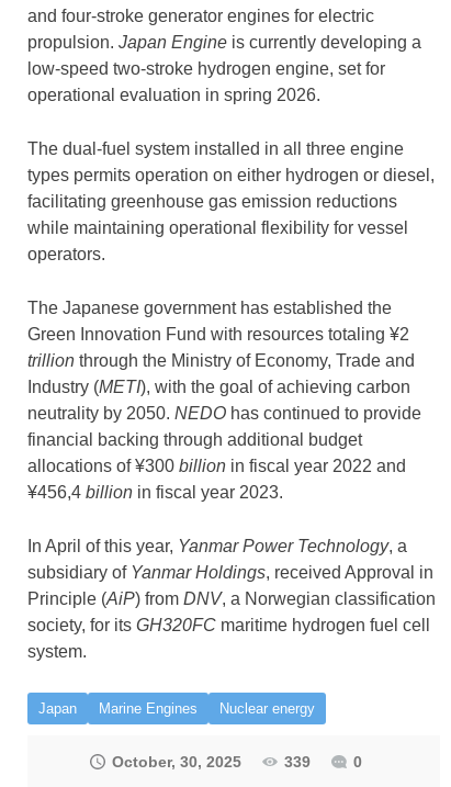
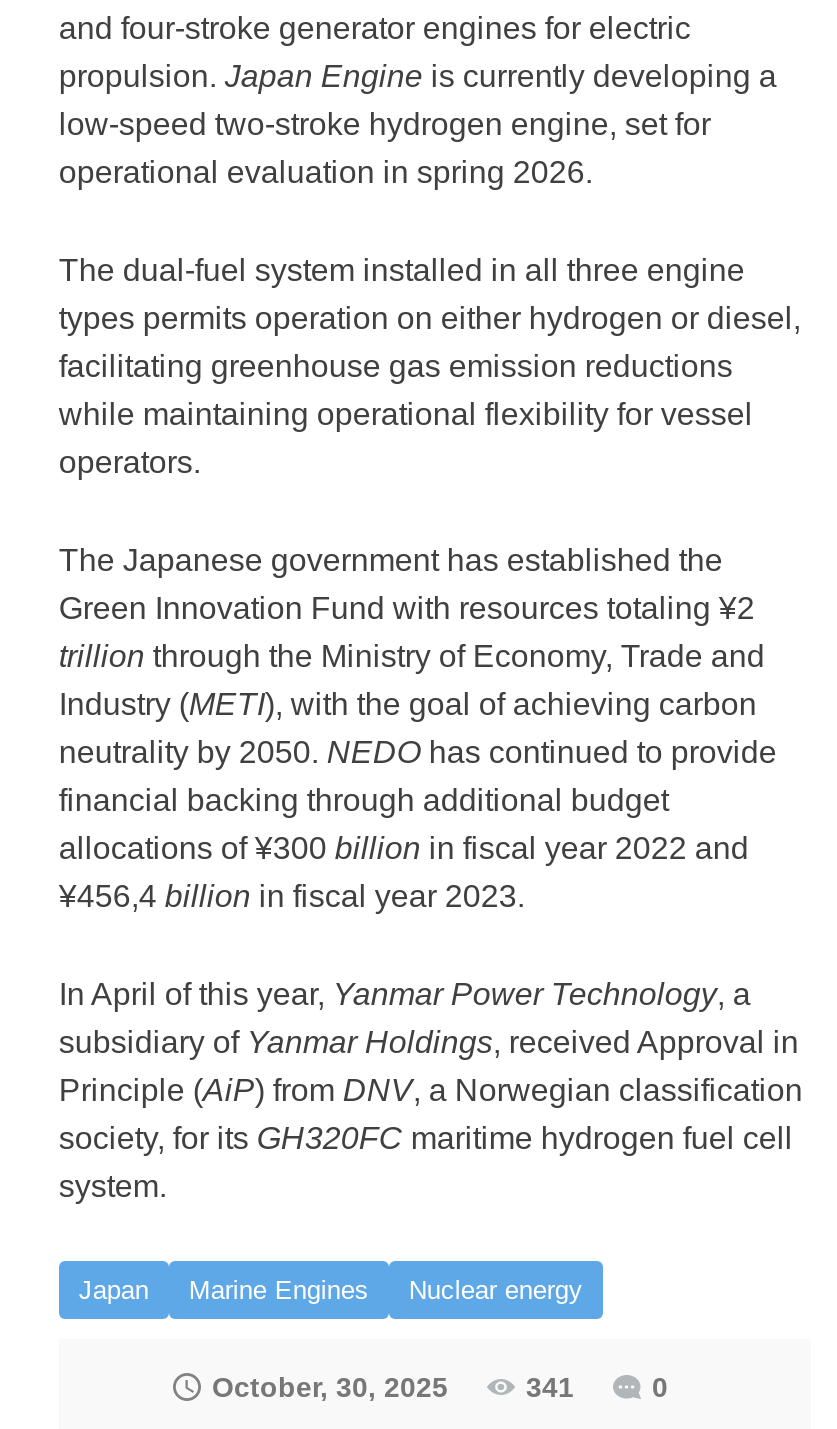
- 339
+ 341
